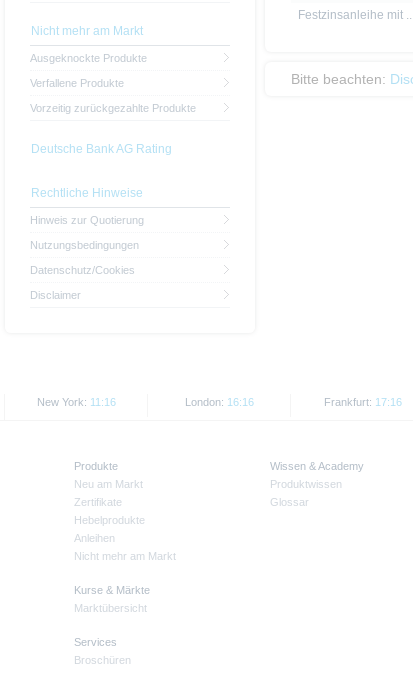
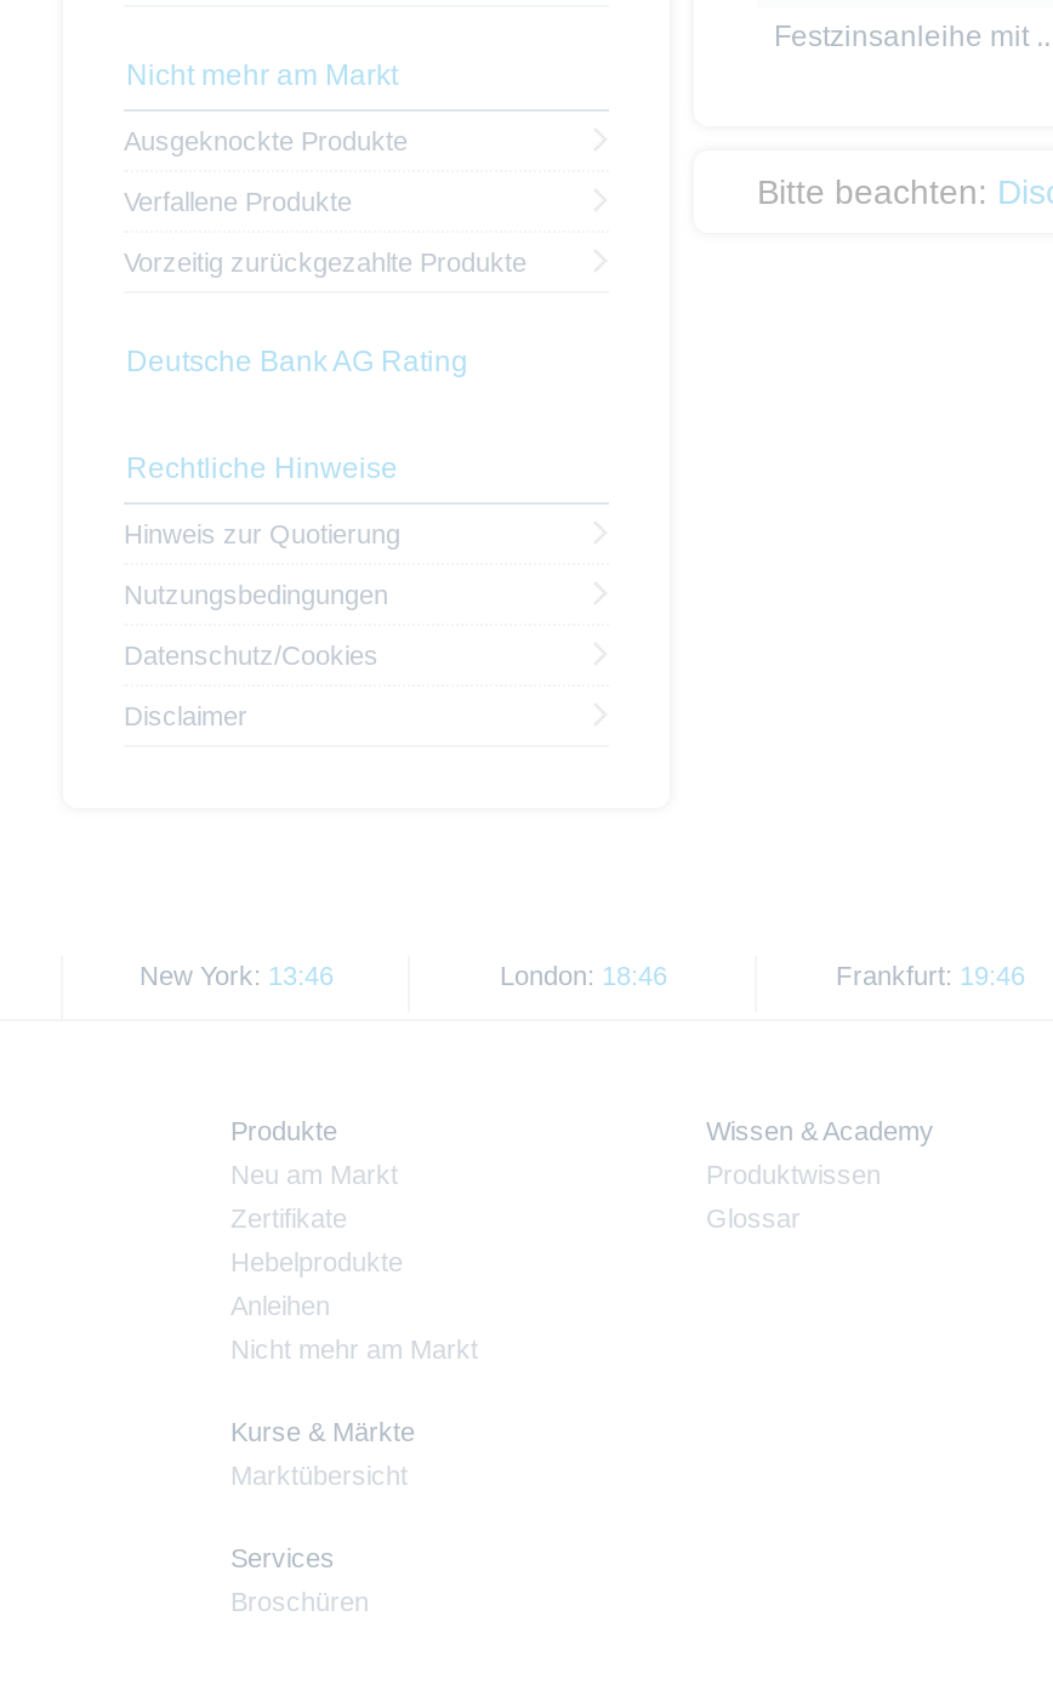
- New York: 11:16
+ New York: 13:46

- London: 16:16
+ London: 18:46

- Frankfurt: 17:16
+ Frankfurt: 19:46
